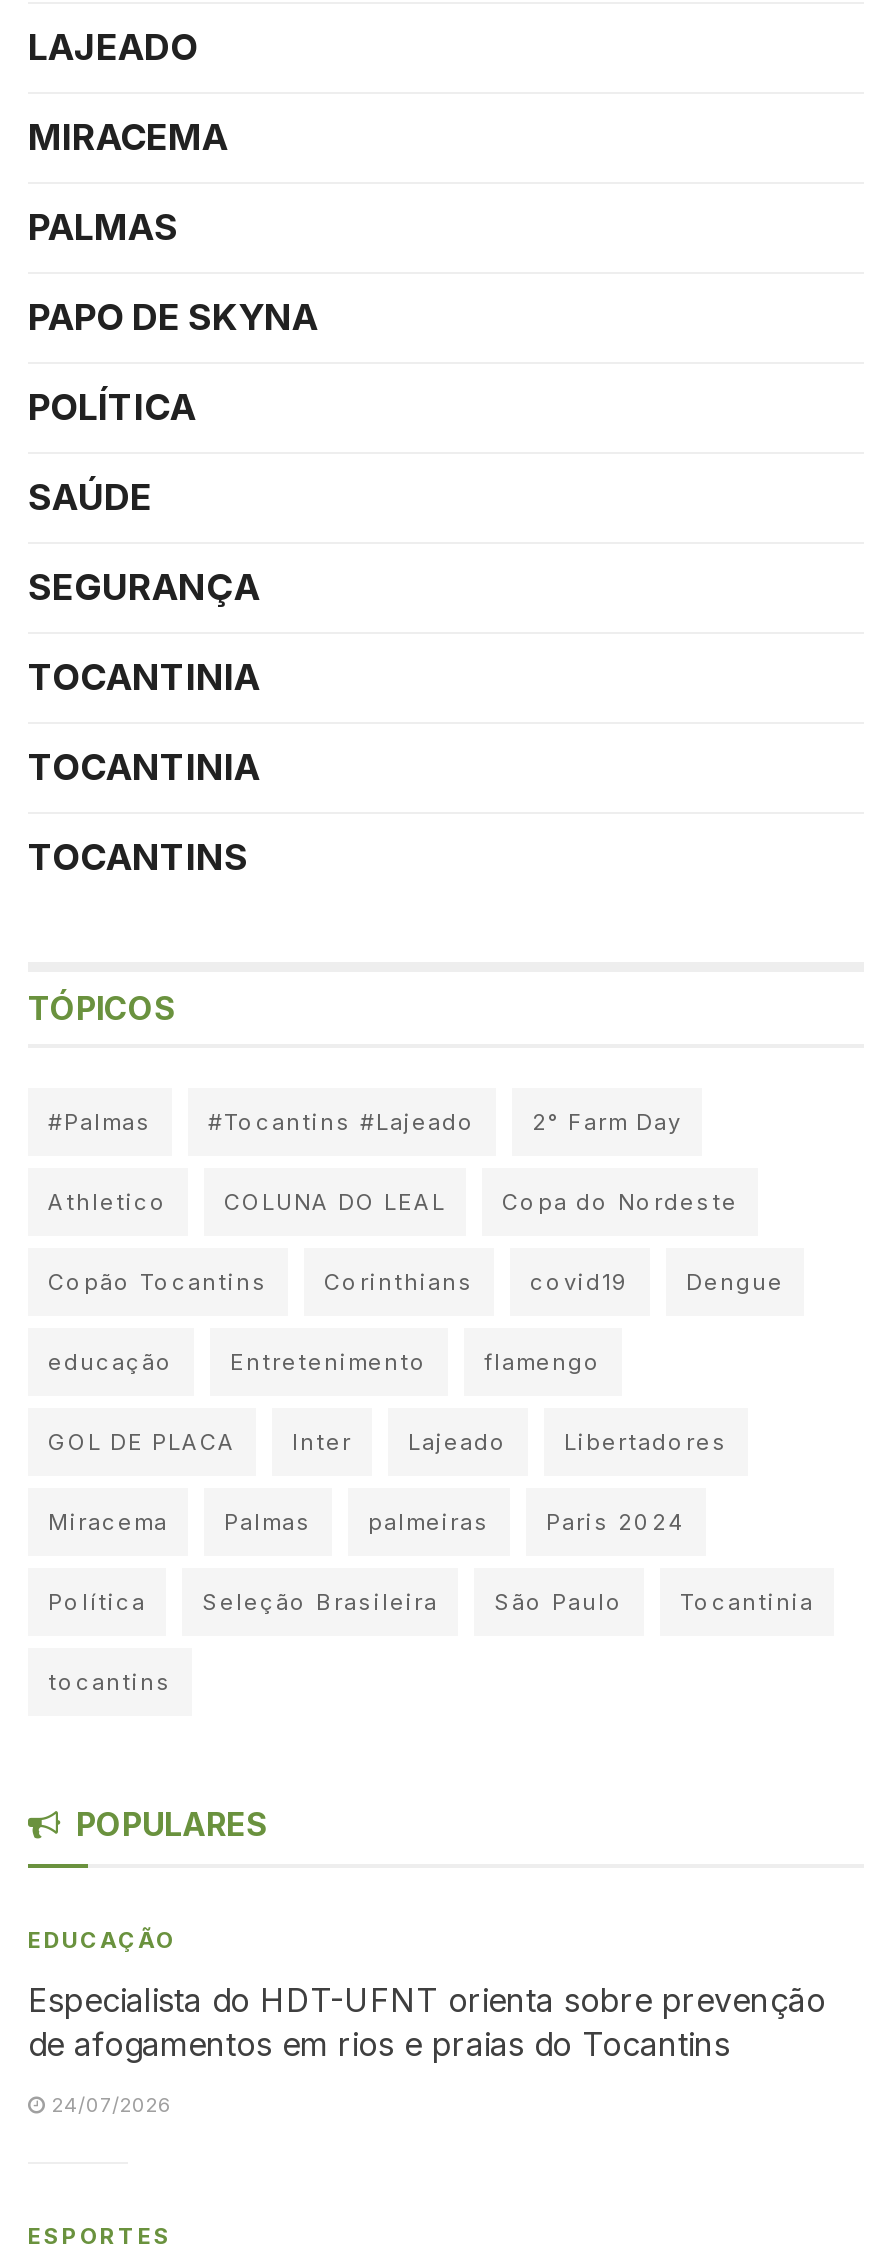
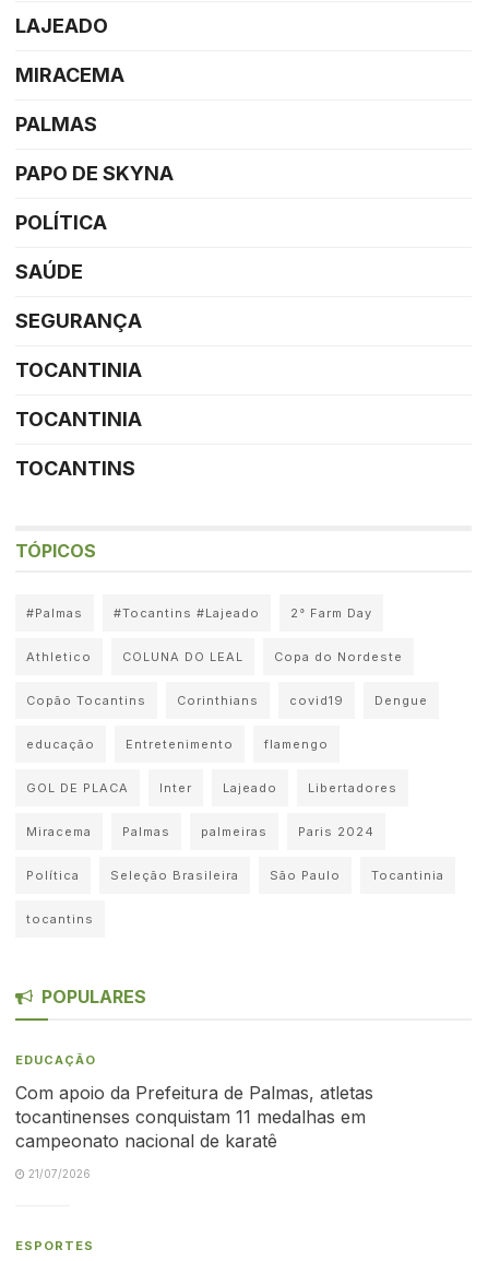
- Especialista do HDT-UFNT orienta sobre prevenção
- de afogamentos em rios e praias do Tocantins
+ Com apoio da Prefeitura de Palmas, atletas
+ tocantinenses conquistam 11 medalhas em
+ campeonato nacional de karatê

- 24/07/2026
+ 21/07/2026
